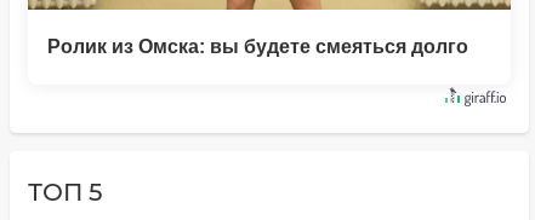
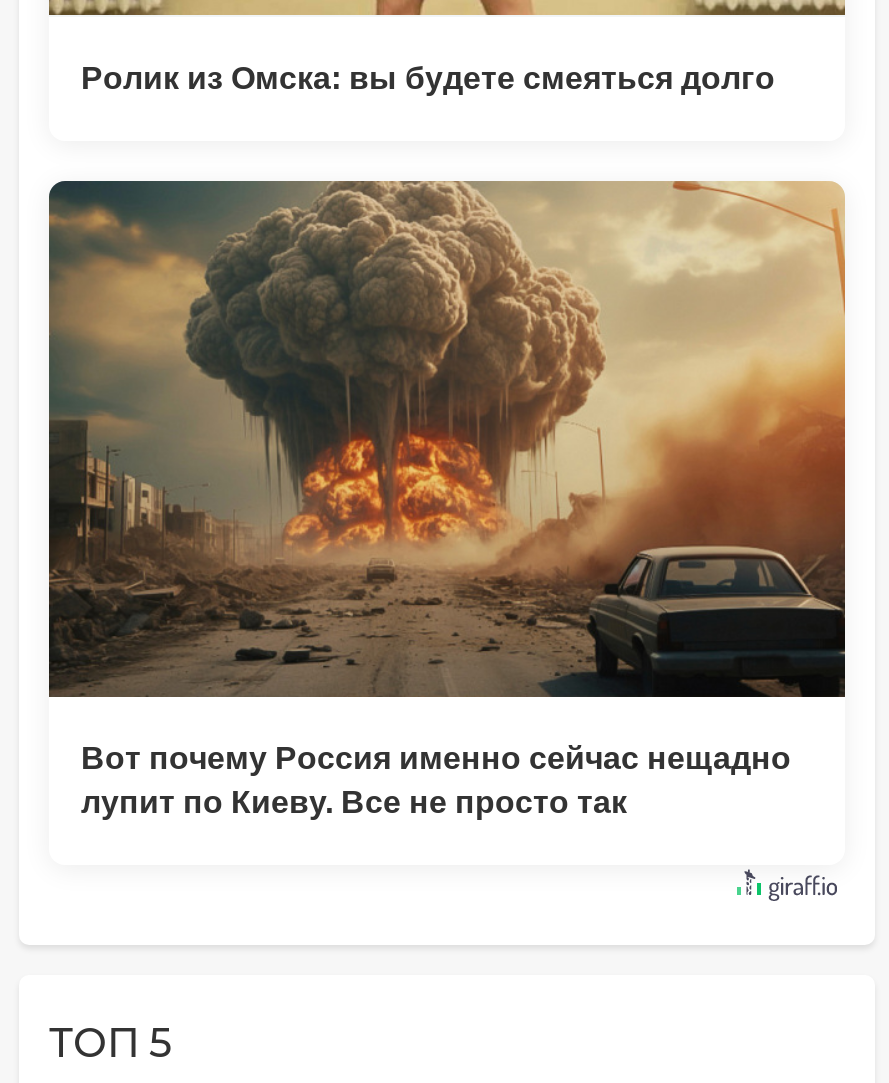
+ [image]
+ Вот почему Россия именно сейчас нещадно
+ лупит по Киеву. Все не просто так
